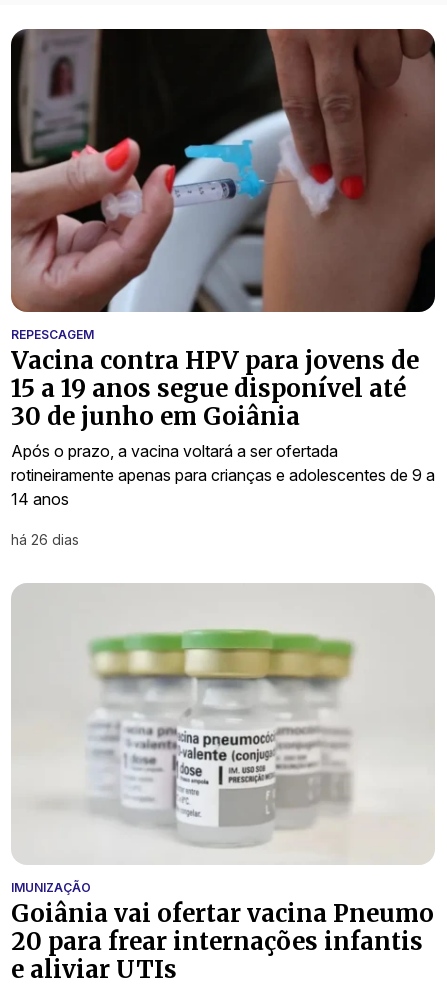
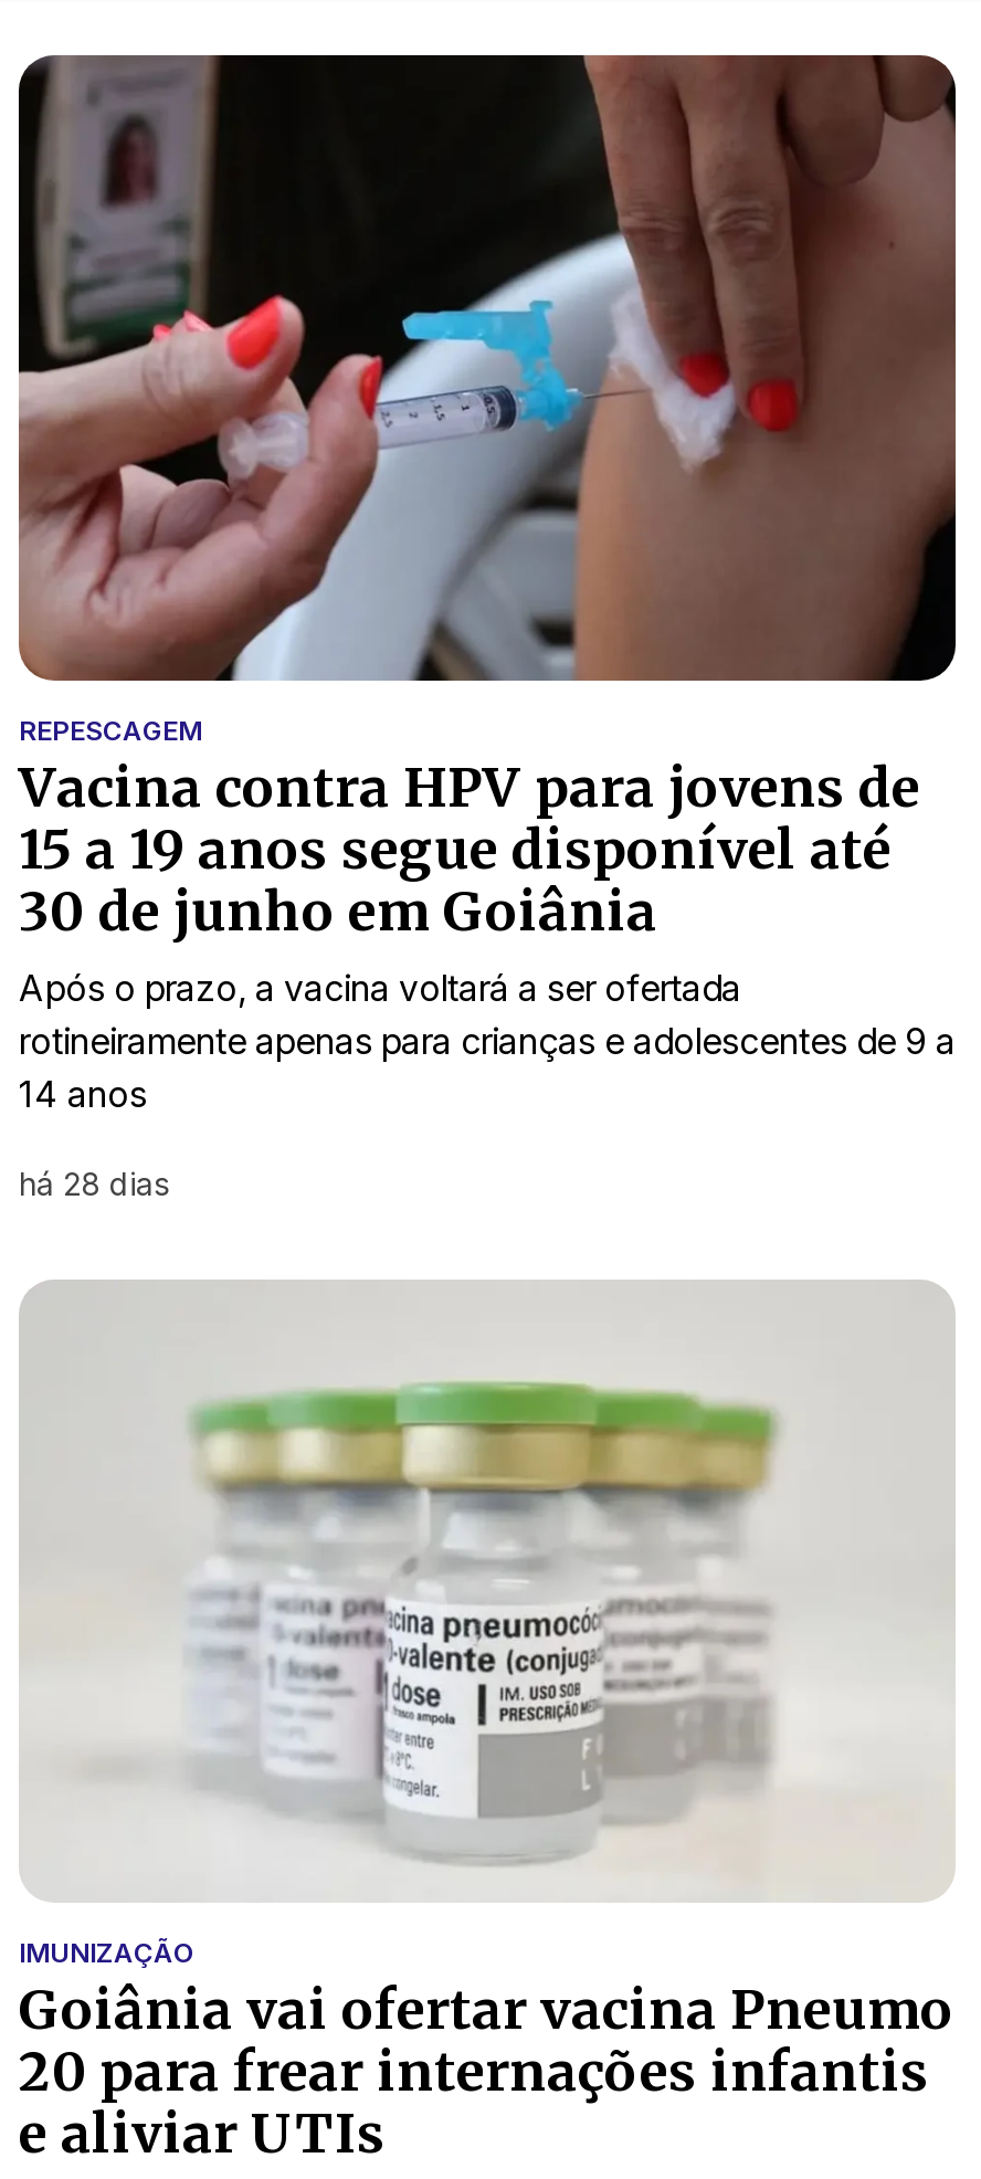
- há 26 dias
+ há 28 dias
